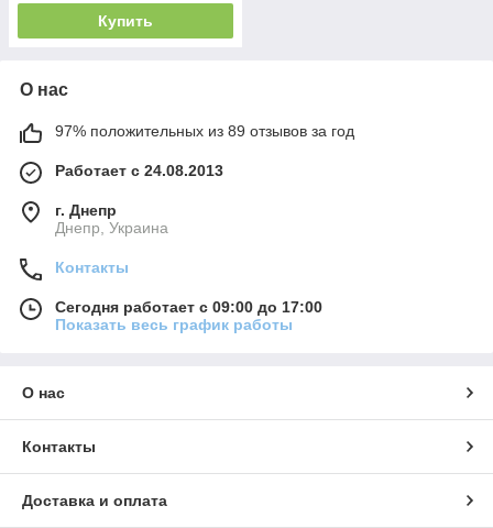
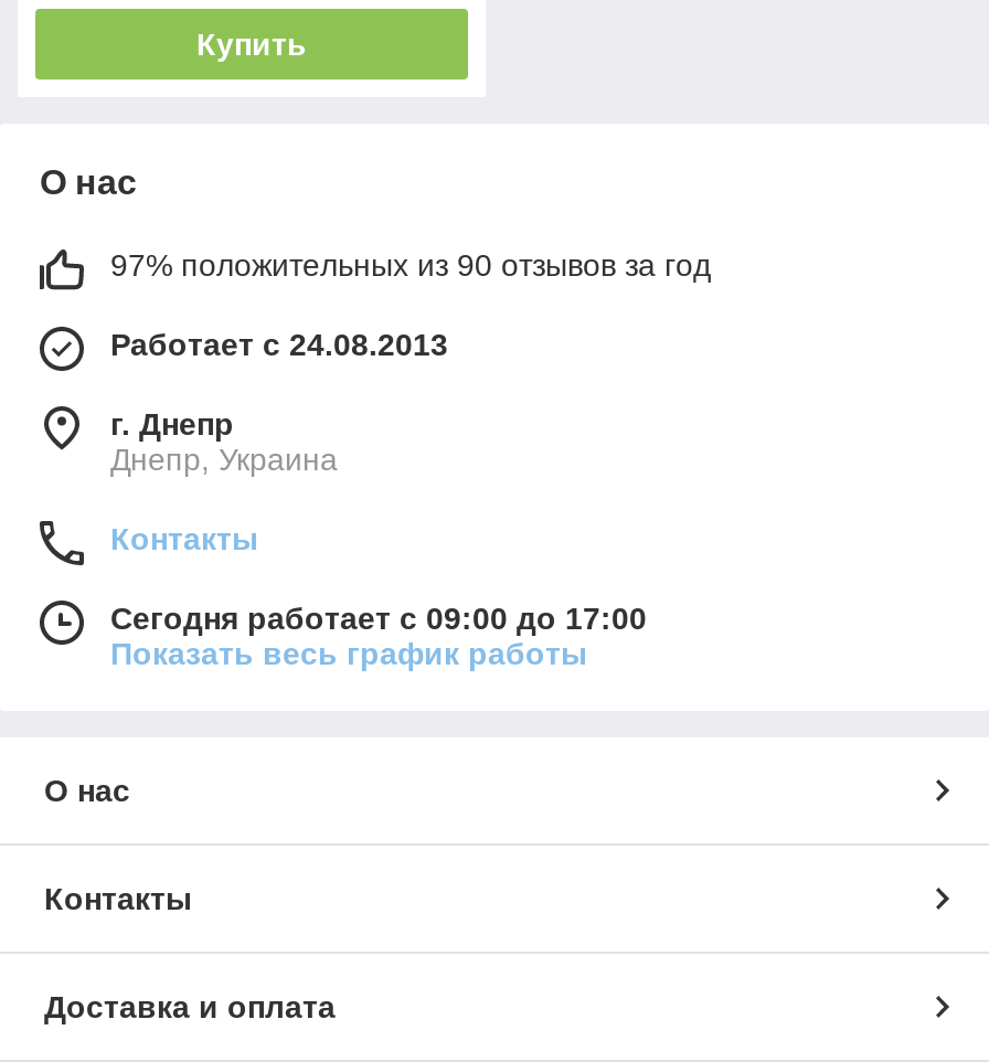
- 97% положительных из 89 отзывов за год
+ 97% положительных из 90 отзывов за год
